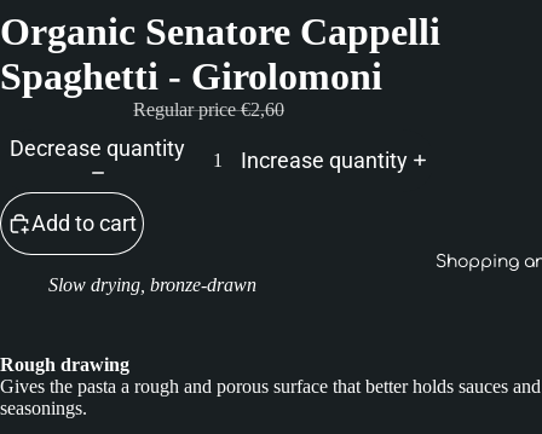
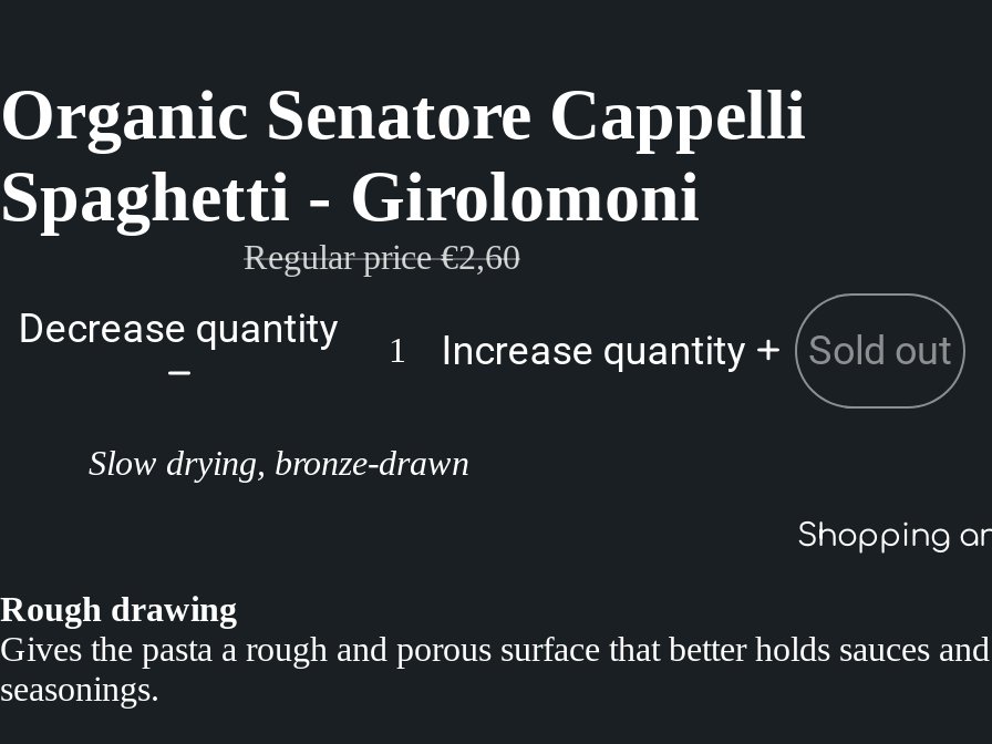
- Add to cart
+ Sold out
